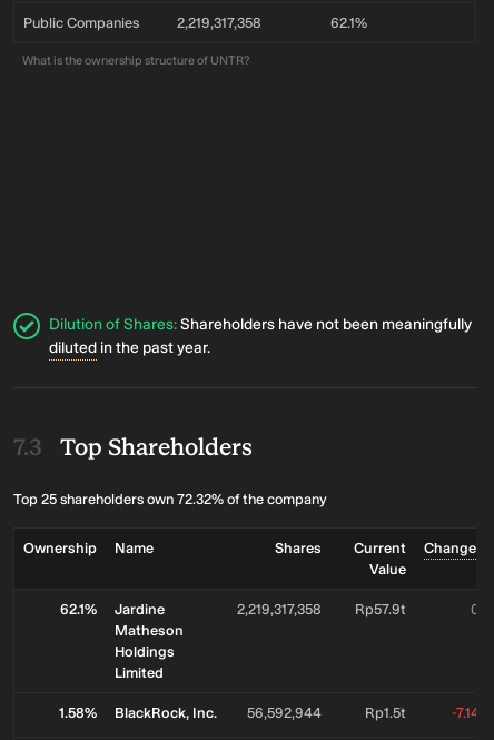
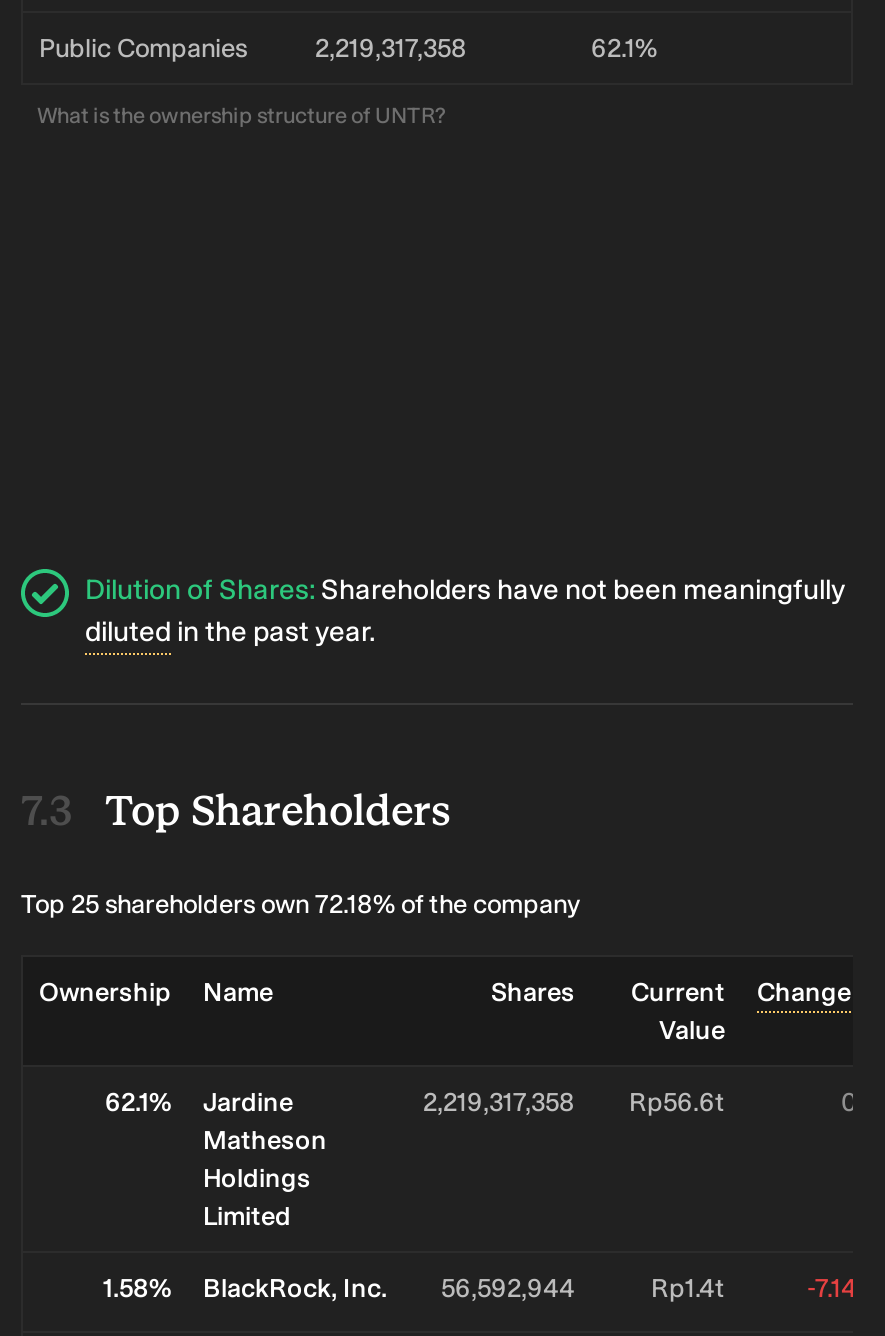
- Top 25 shareholders own 72.32% of the company
+ Top 25 shareholders own 72.18% of the company

- 2,219,317,358 Rp57.9t
+ 2,219,317,358 Rp56.6t

- Rp1.5t
+ Rp1.4t
